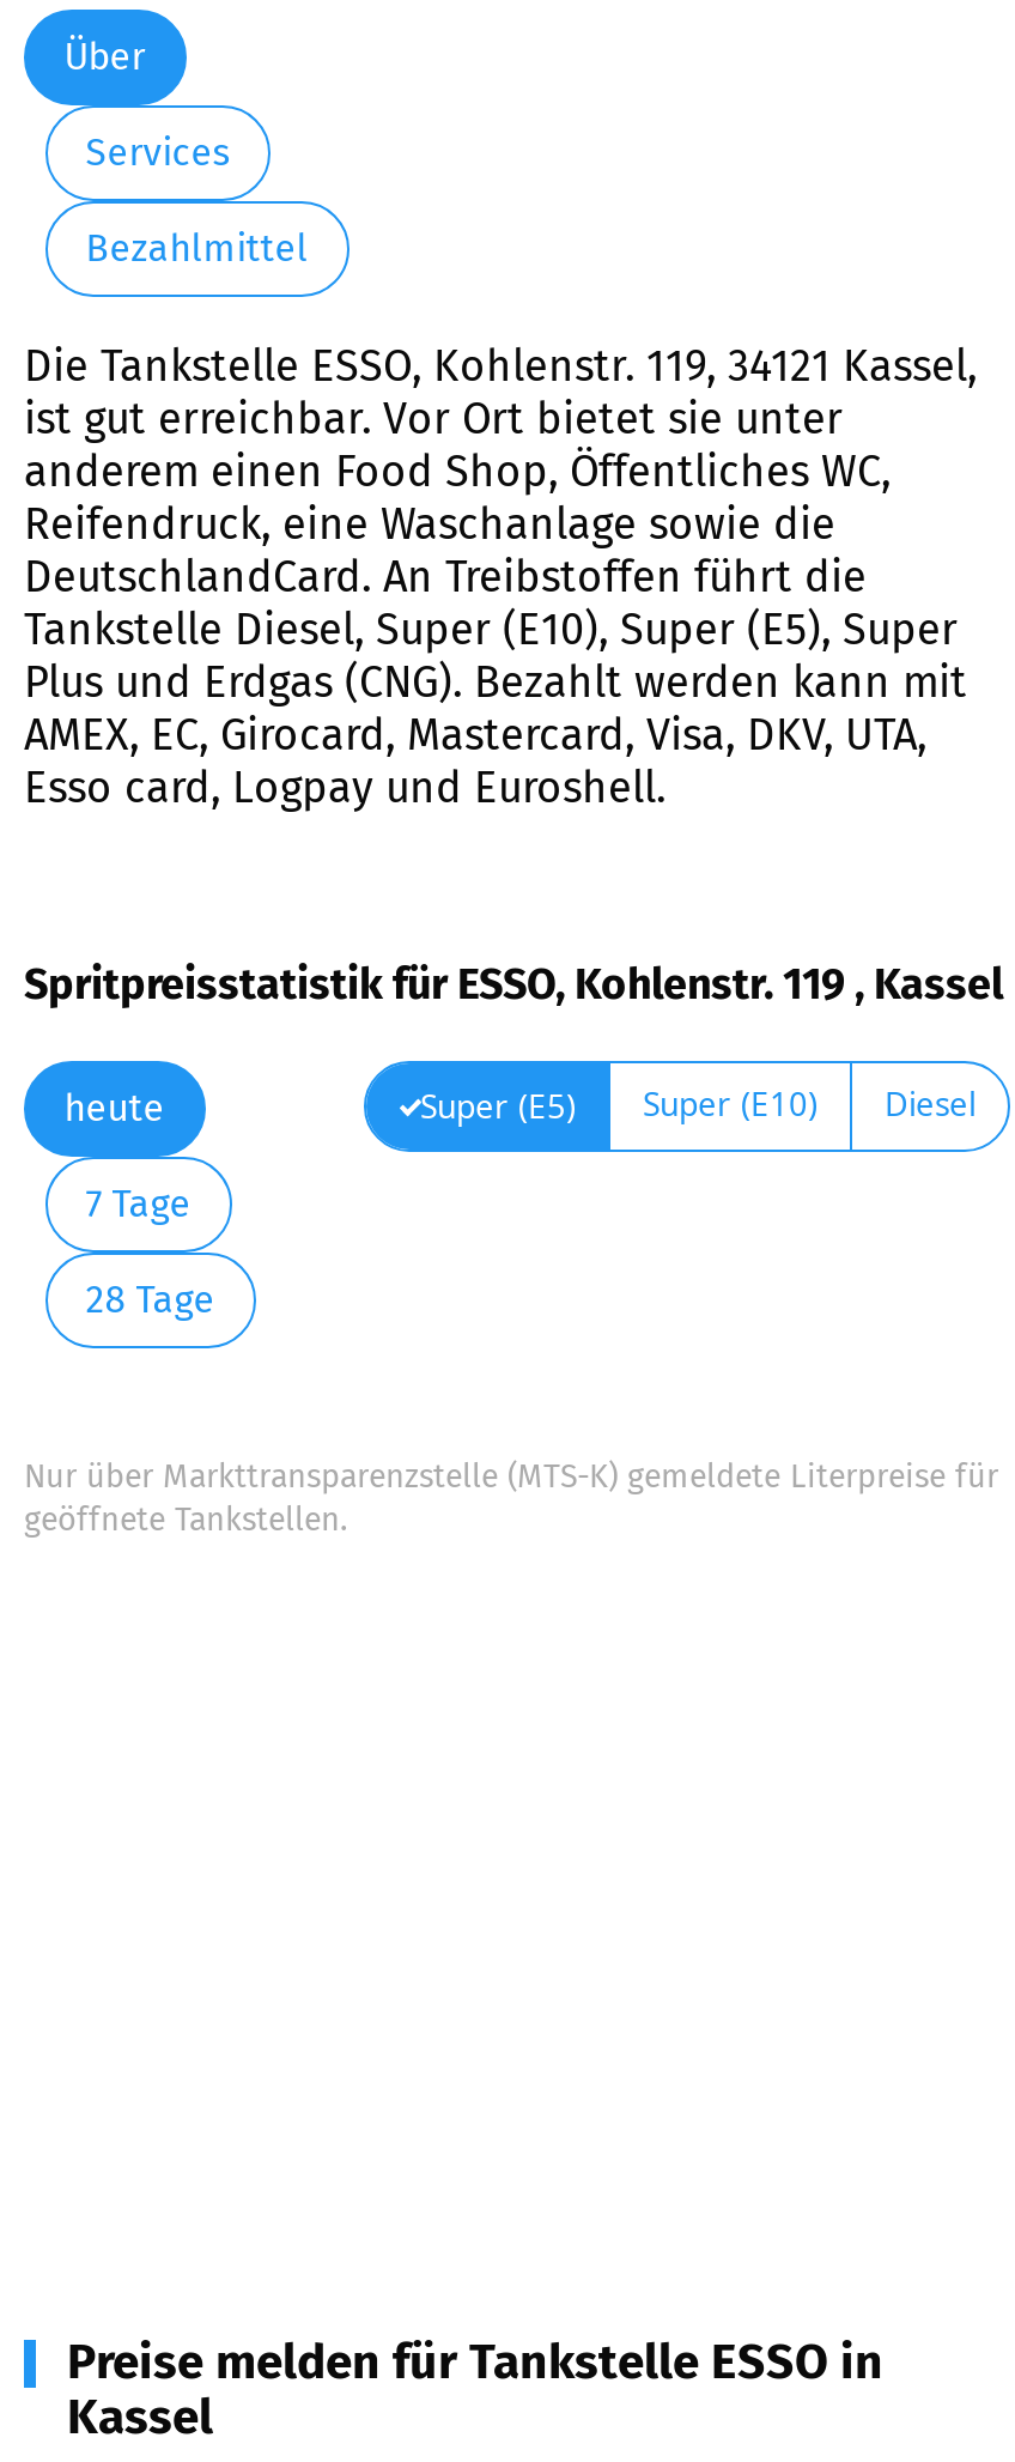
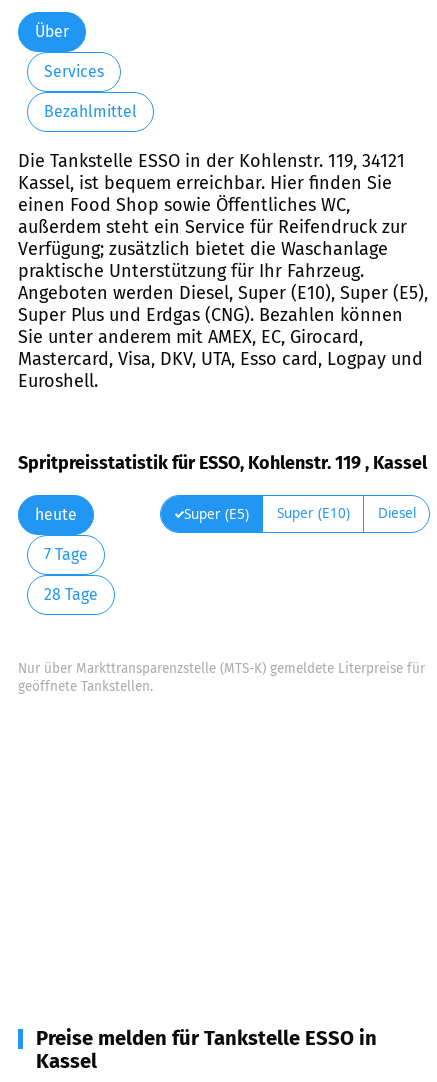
- Die Tankstelle ESSO, Kohlenstr. 119, 34121 Kassel,
- ist gut erreichbar. Vor Ort bietet sie unter
- anderem einen Food Shop, Öffentliches WC,
- Reifendruck, eine Waschanlage sowie die
- DeutschlandCard. An Treibstoffen führt die
- Tankstelle Diesel, Super (E10), Super (E5), Super
- Plus und Erdgas (CNG). Bezahlt werden kann mit
- AMEX, EC, Girocard, Mastercard, Visa, DKV, UTA,
- Esso card, Logpay und Euroshell.
+ Die Tankstelle ESSO in der Kohlenstr. 119, 34121
+ Kassel, ist bequem erreichbar. Hier finden Sie
+ einen Food Shop sowie Öffentliches WC,
+ außerdem steht ein Service für Reifendruck zur
+ Verfügung; zusätzlich bietet die Waschanlage
+ praktische Unterstützung für Ihr Fahrzeug.
+ Angeboten werden Diesel, Super (E10), Super (E5),
+ Super Plus und Erdgas (CNG). Bezahlen können
+ Sie unter anderem mit AMEX, EC, Girocard,
+ Mastercard, Visa, DKV, UTA, Esso card, Logpay und
+ Euroshell.
